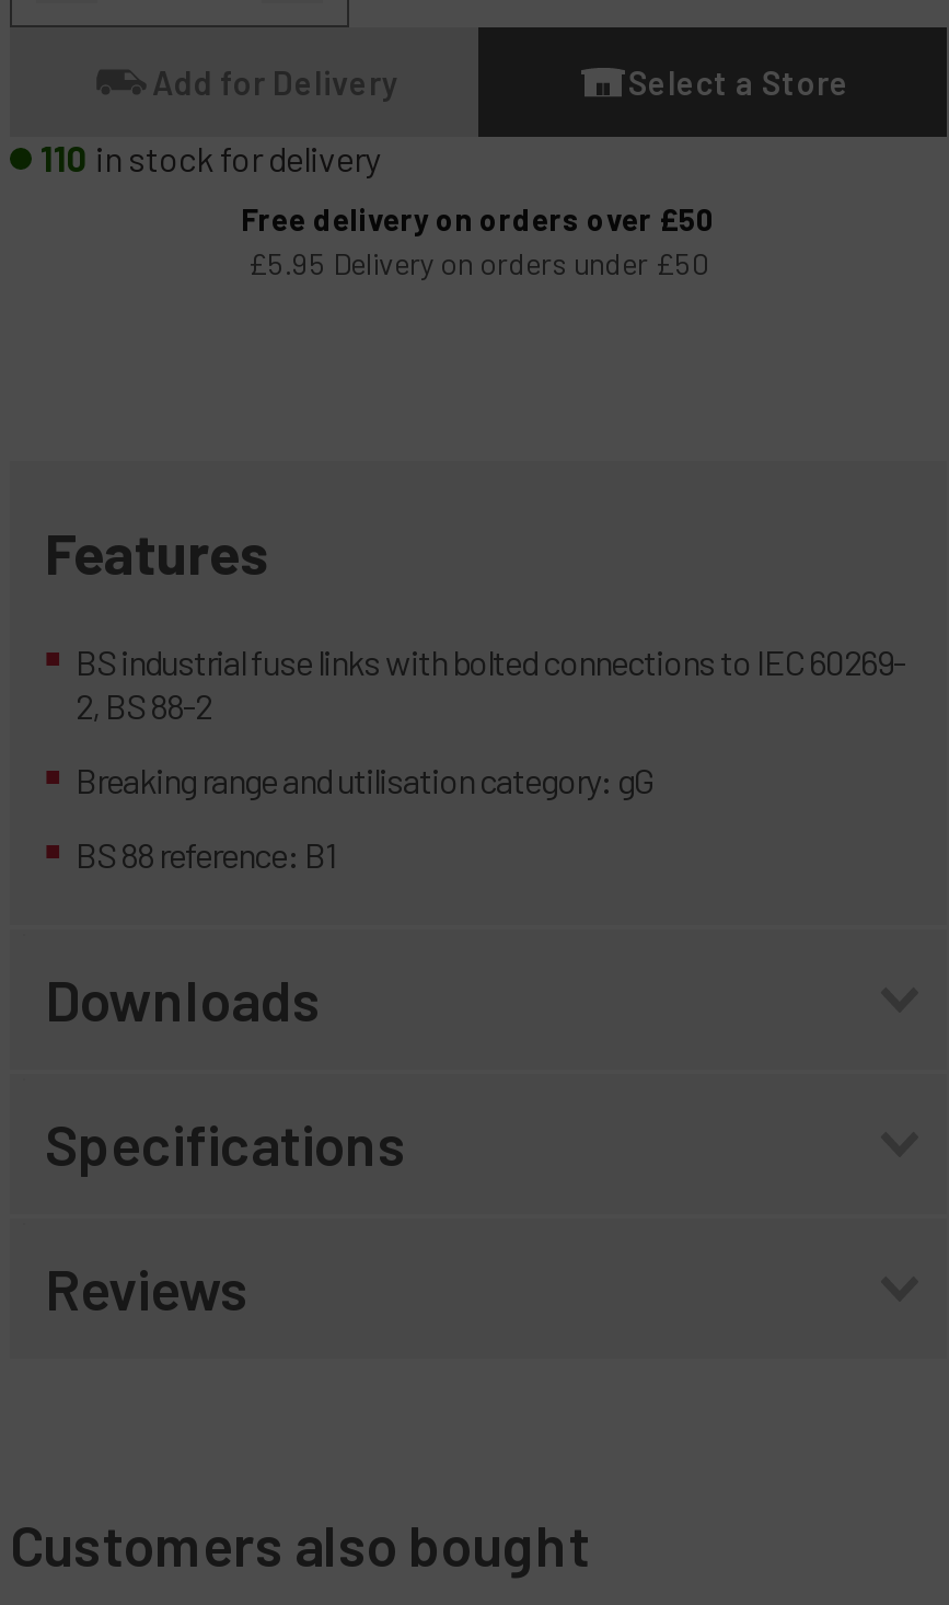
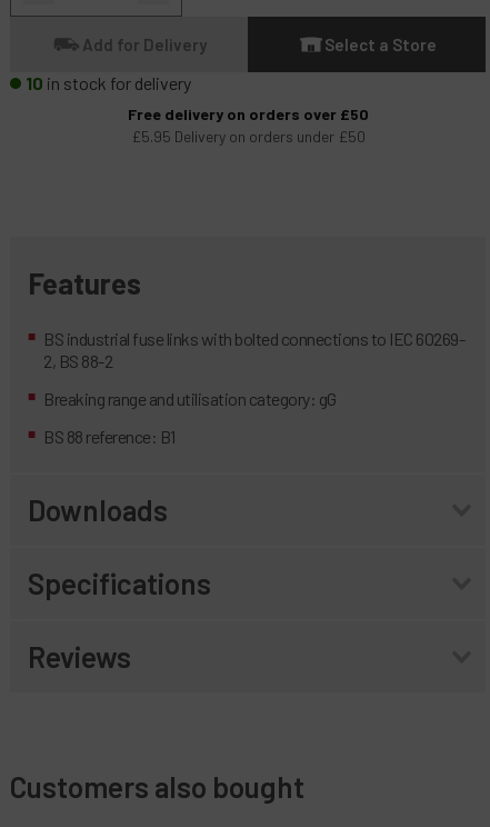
- 110 in stock for delivery
+ 10 in stock for delivery
